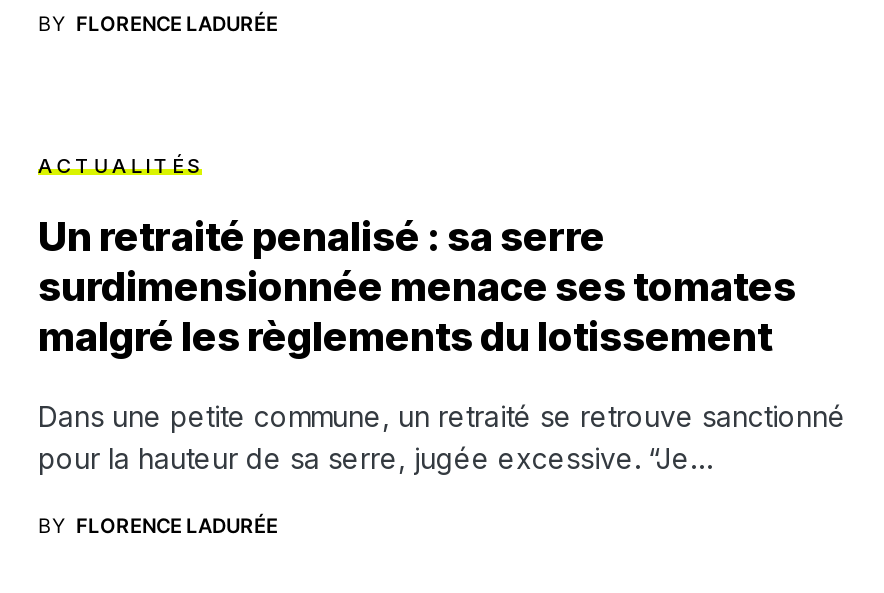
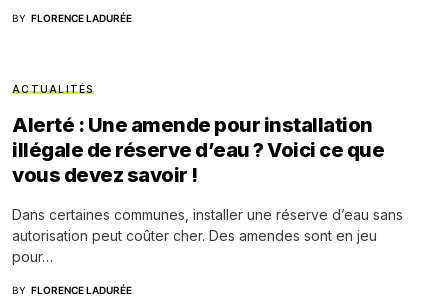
- Un retraité penalisé : sa serre
- surdimensionnée menace ses tomates
- malgré les règlements du lotissement
+ Alerté : Une amende pour installation
+ illégale de réserve d’eau ? Voici ce que
+ vous devez savoir !

- Dans une petite commune, un retraité se retrouve sanctionné
- pour la hauteur de sa serre, jugée excessive. “Je…
+ Dans certaines communes, installer une réserve d’eau sans
+ autorisation peut coûter cher. Des amendes sont en jeu
+ pour…
